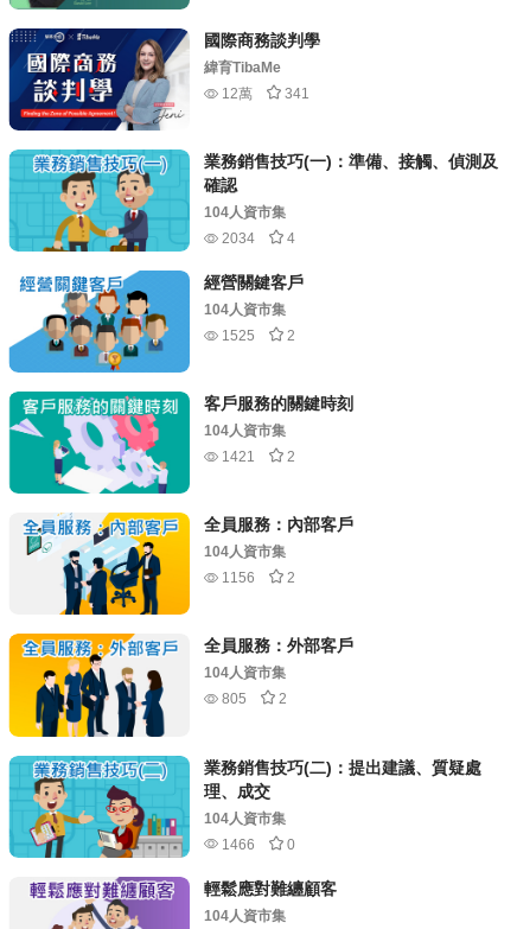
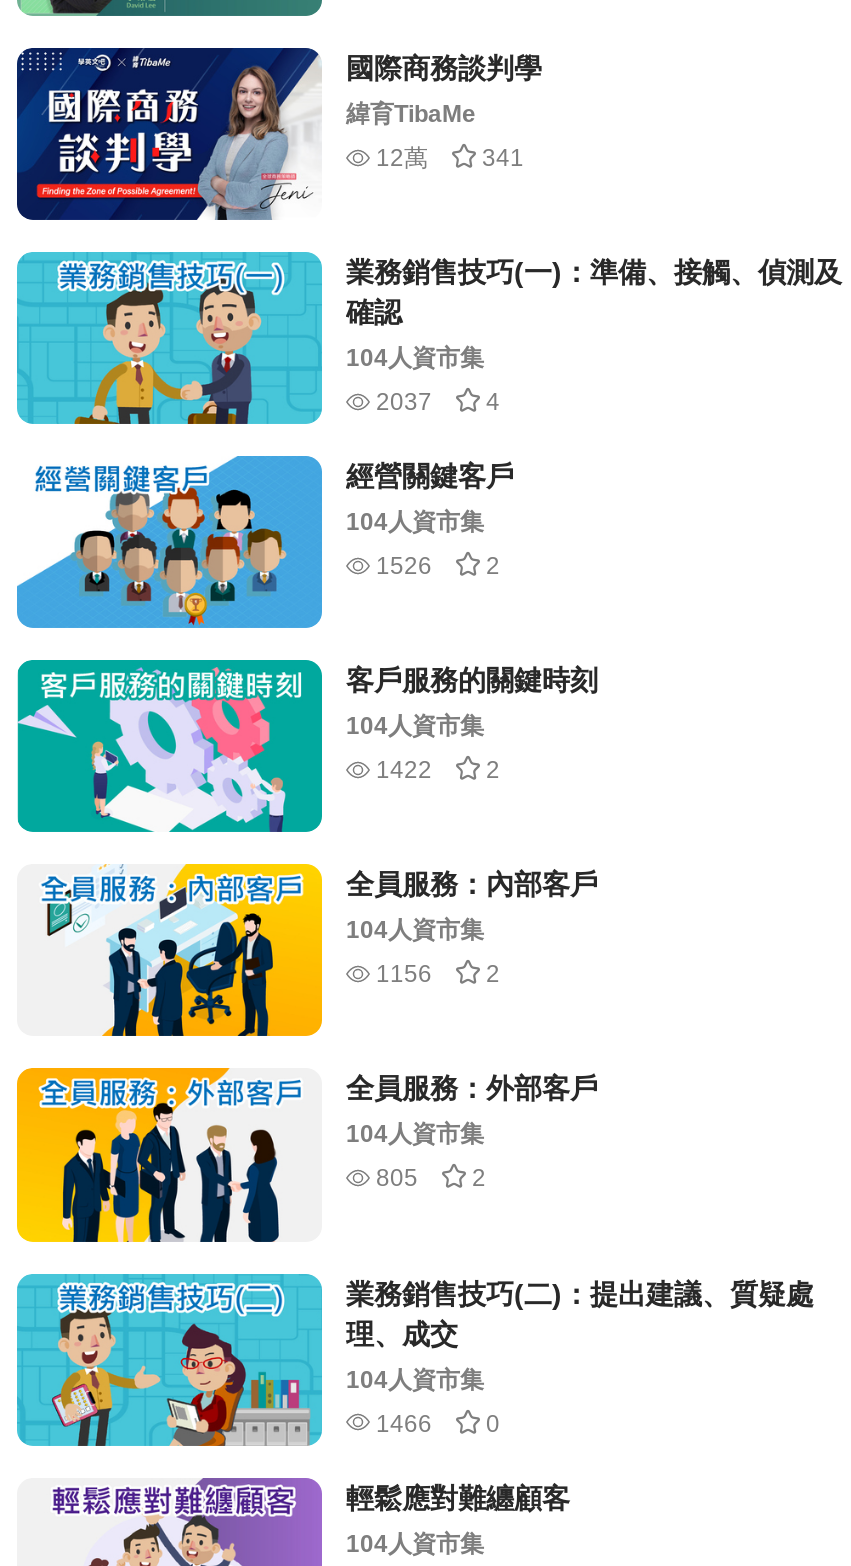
- 2034 4
+ 2037 4

- 1525 2
+ 1526 2

- 1421 2
+ 1422 2
